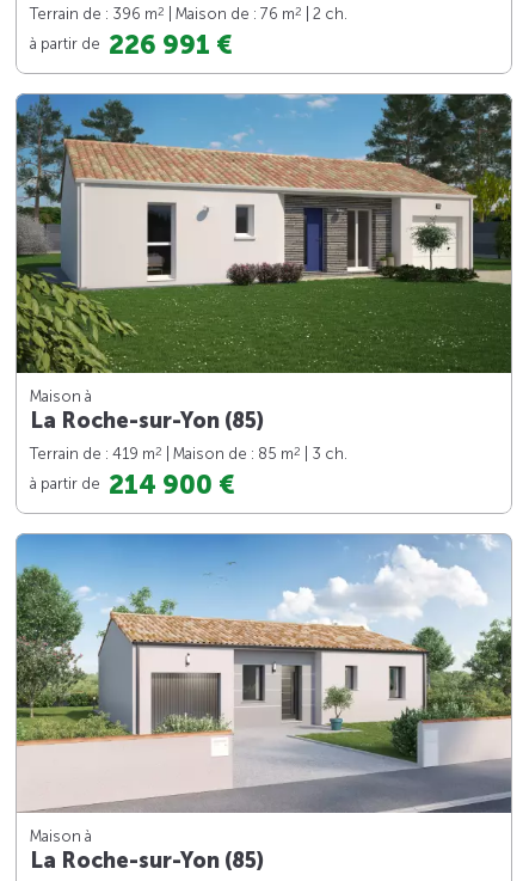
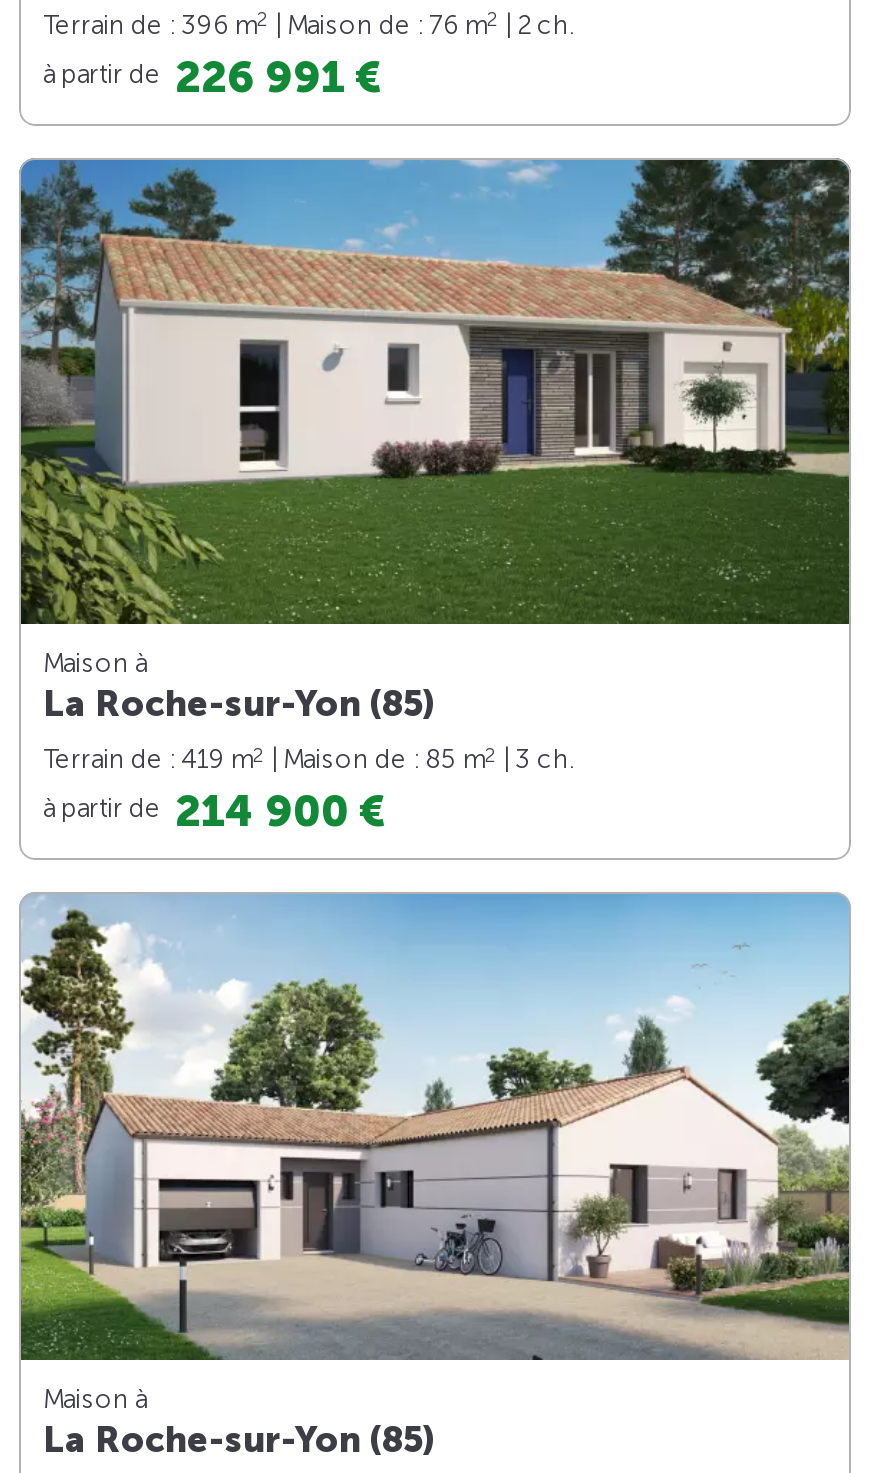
- [image]
+ [image]
